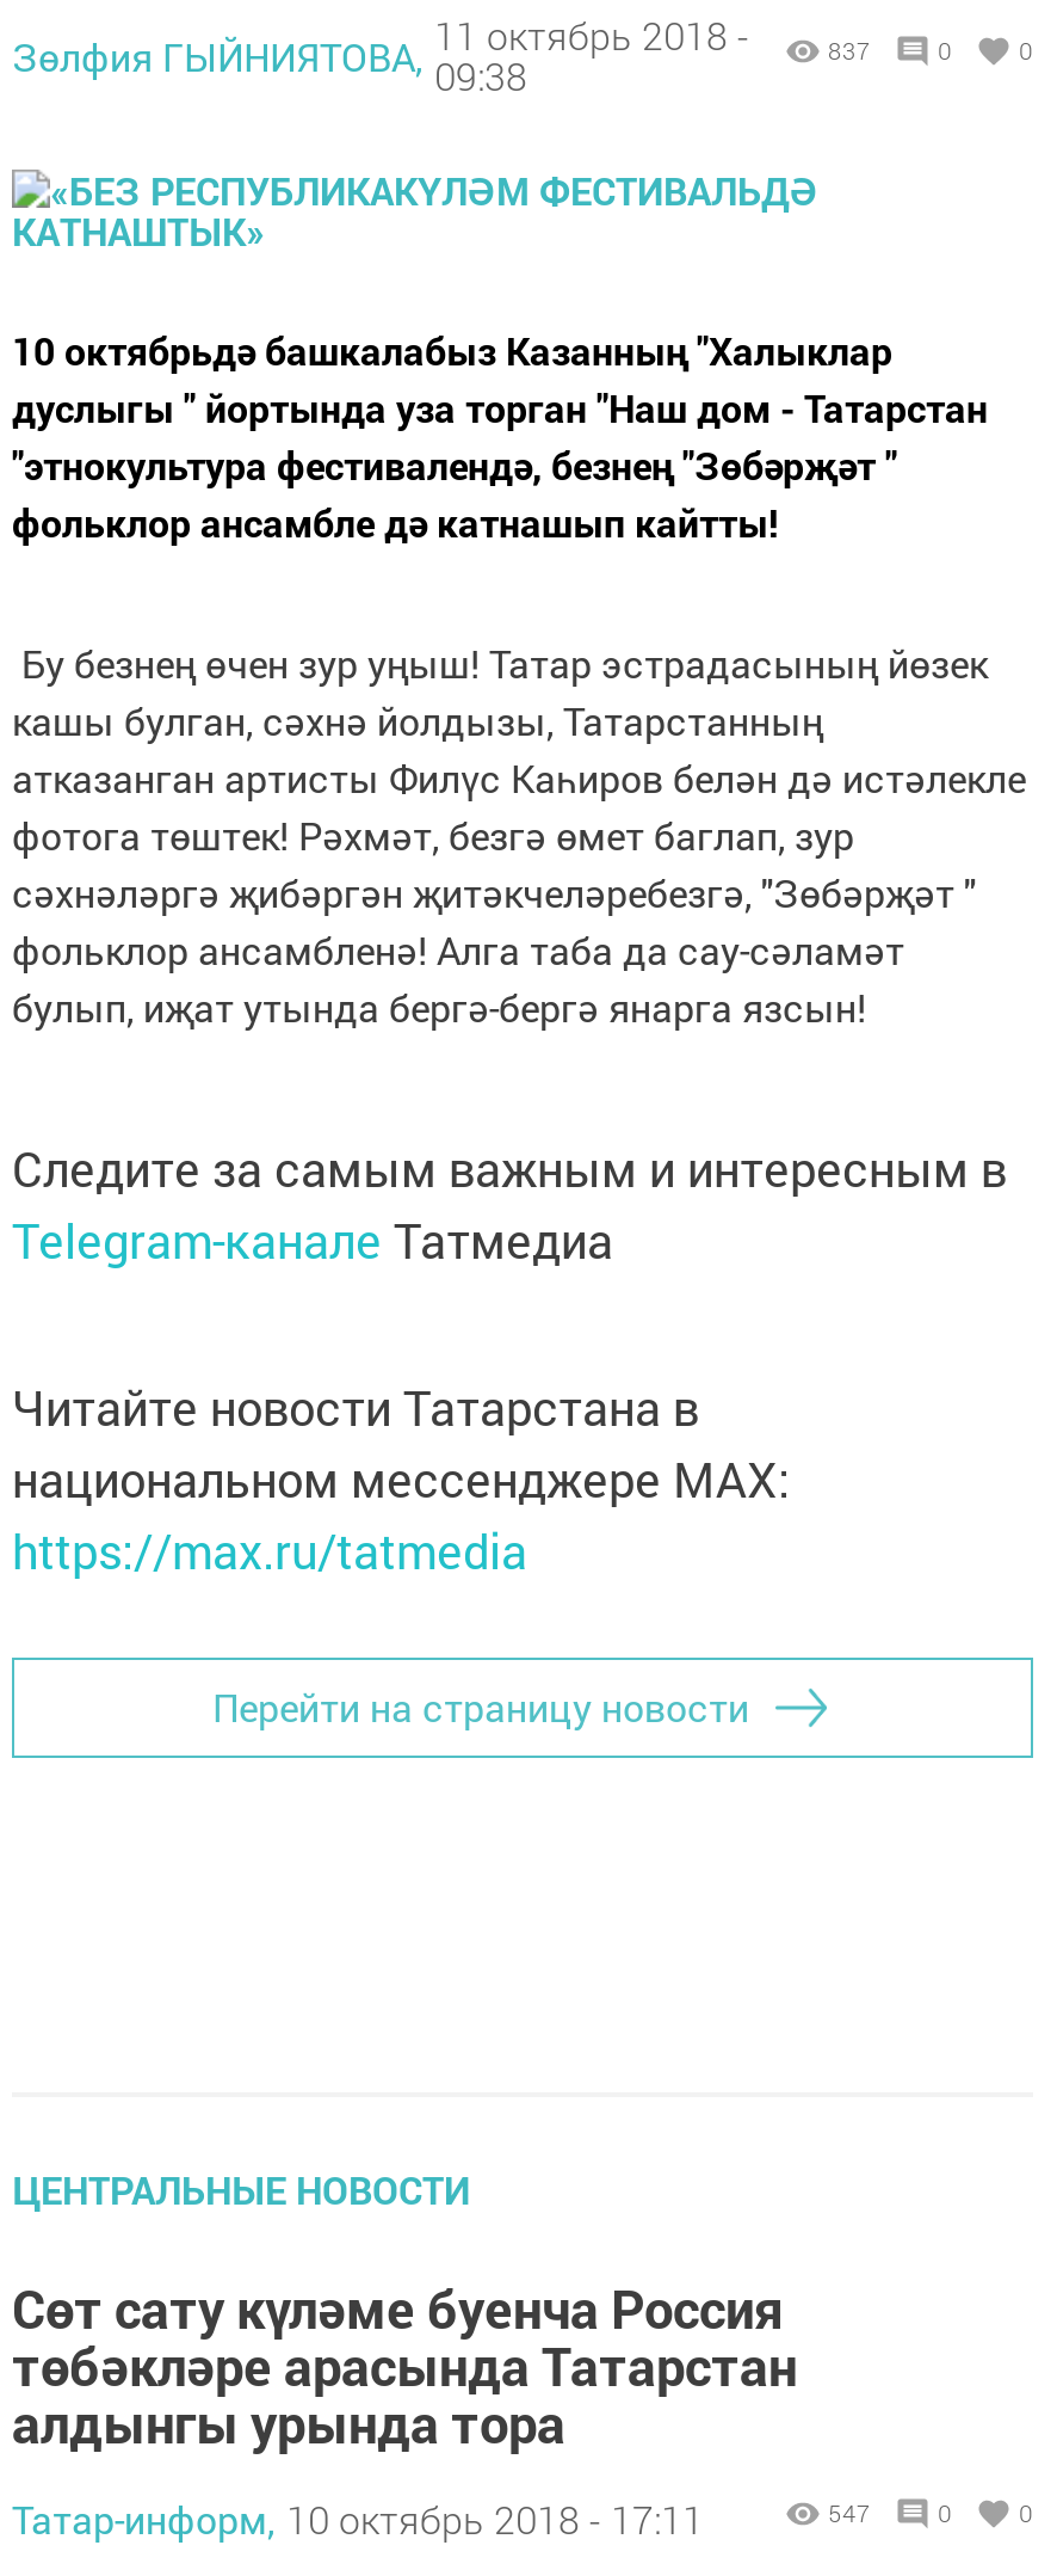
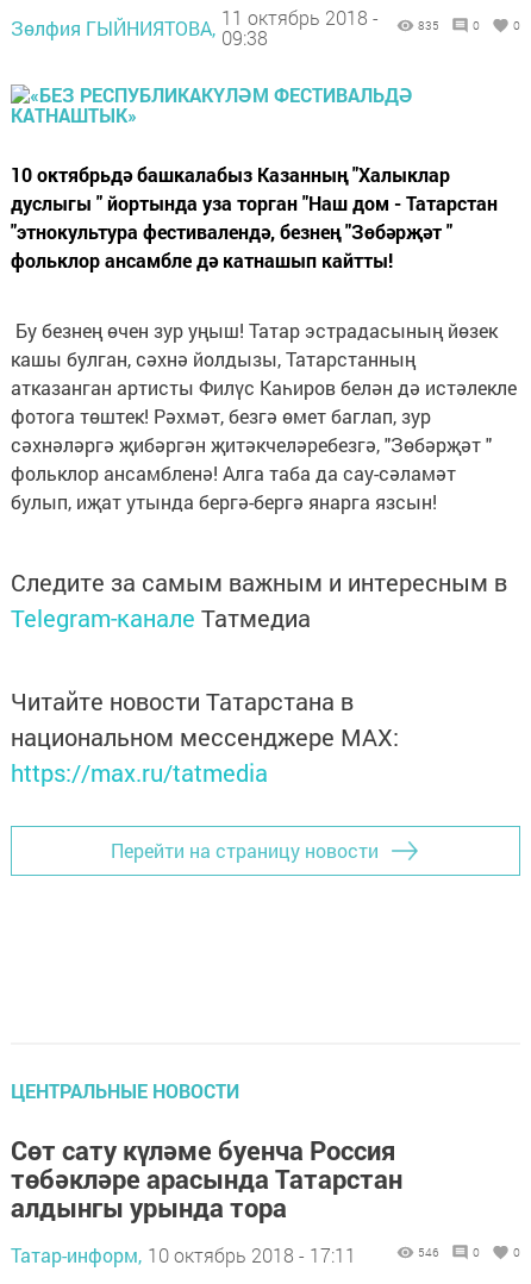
- 837
+ 835

- 547
+ 546
